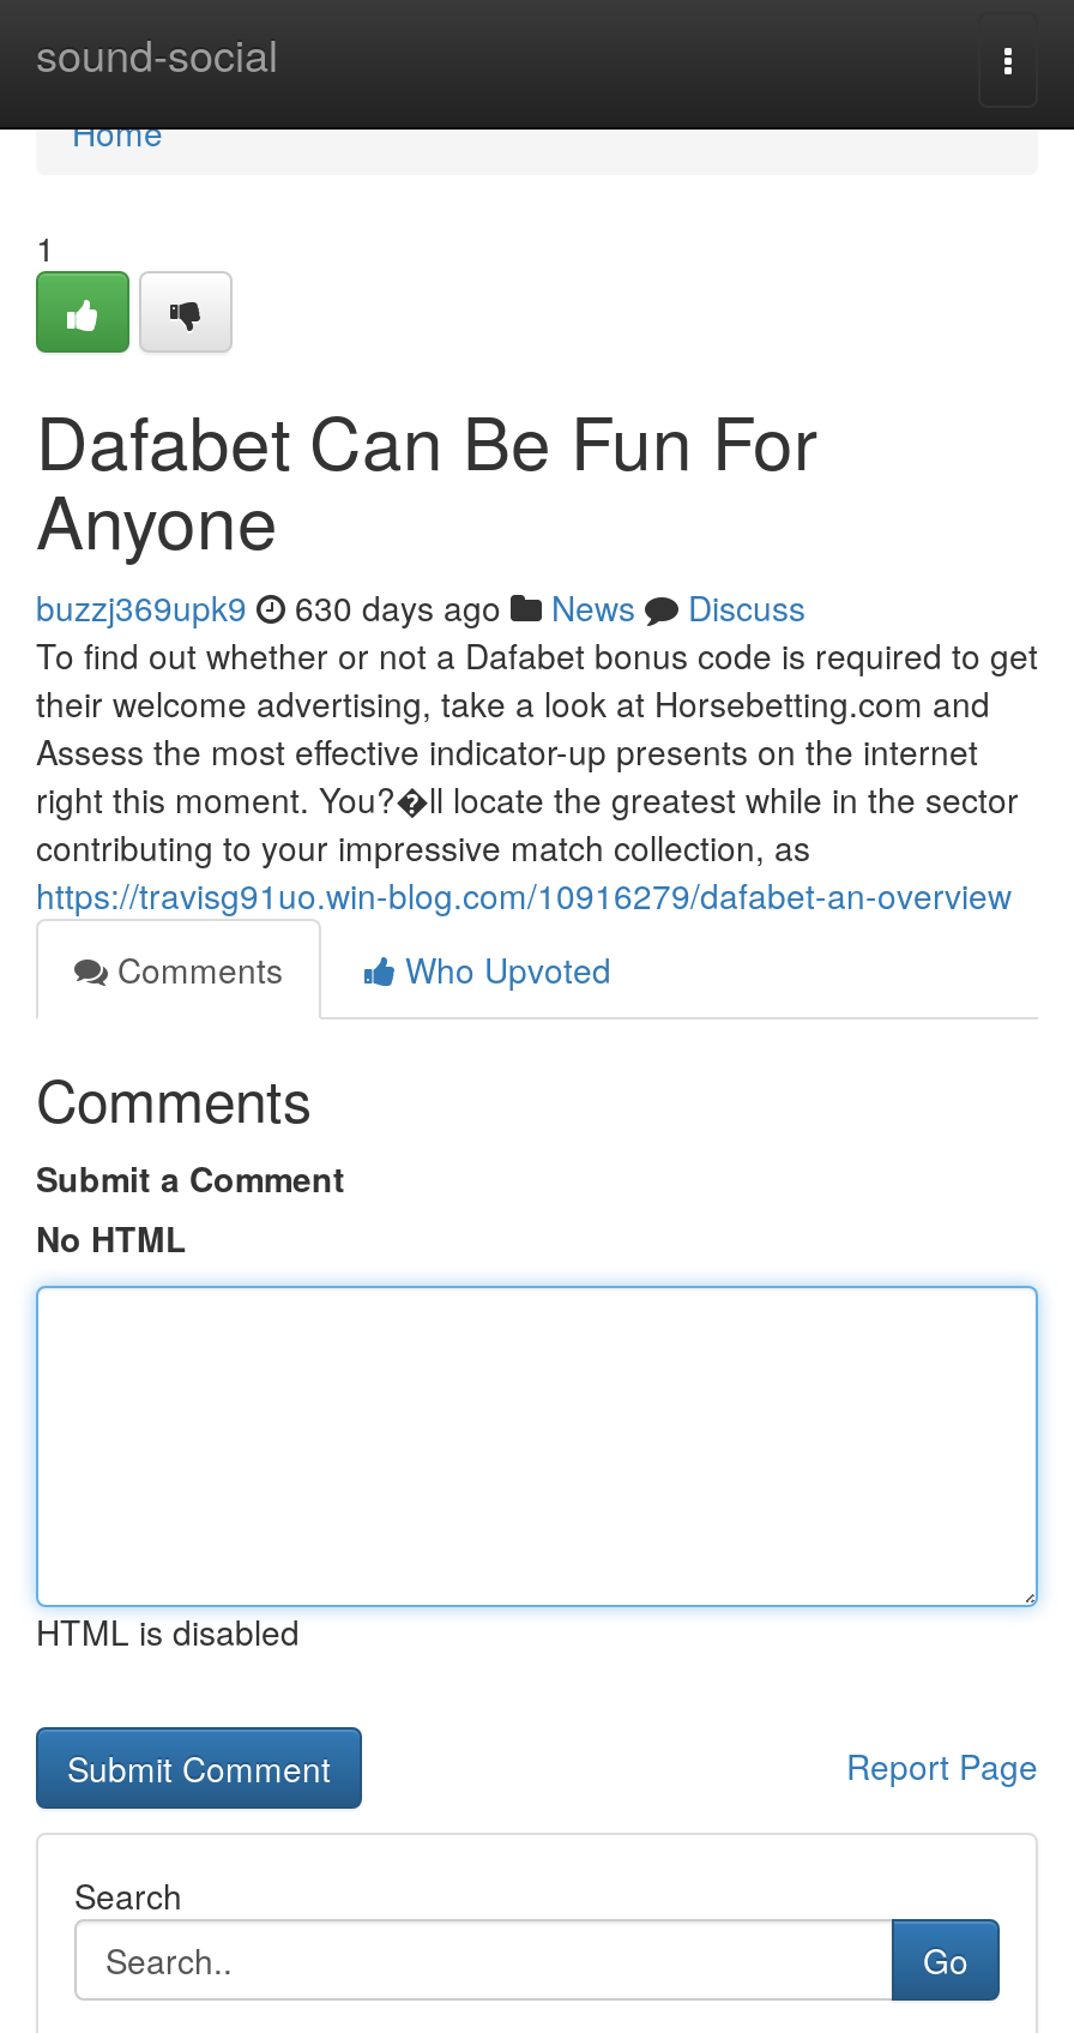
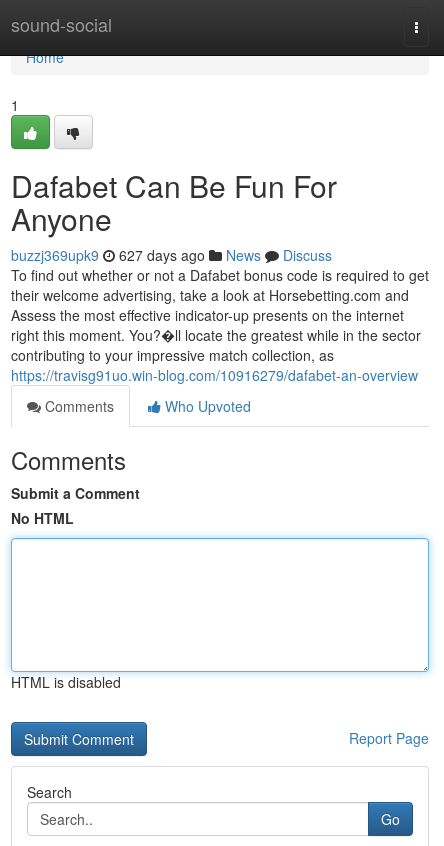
- buzzj369upk9 630 days ago News Discuss
+ buzzj369upk9 627 days ago News Discuss
